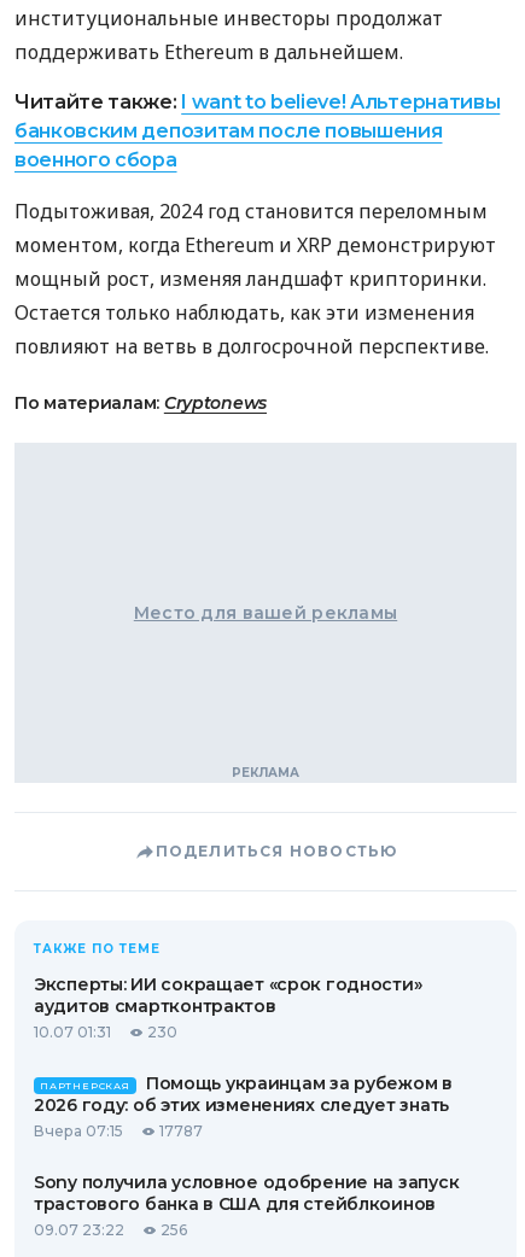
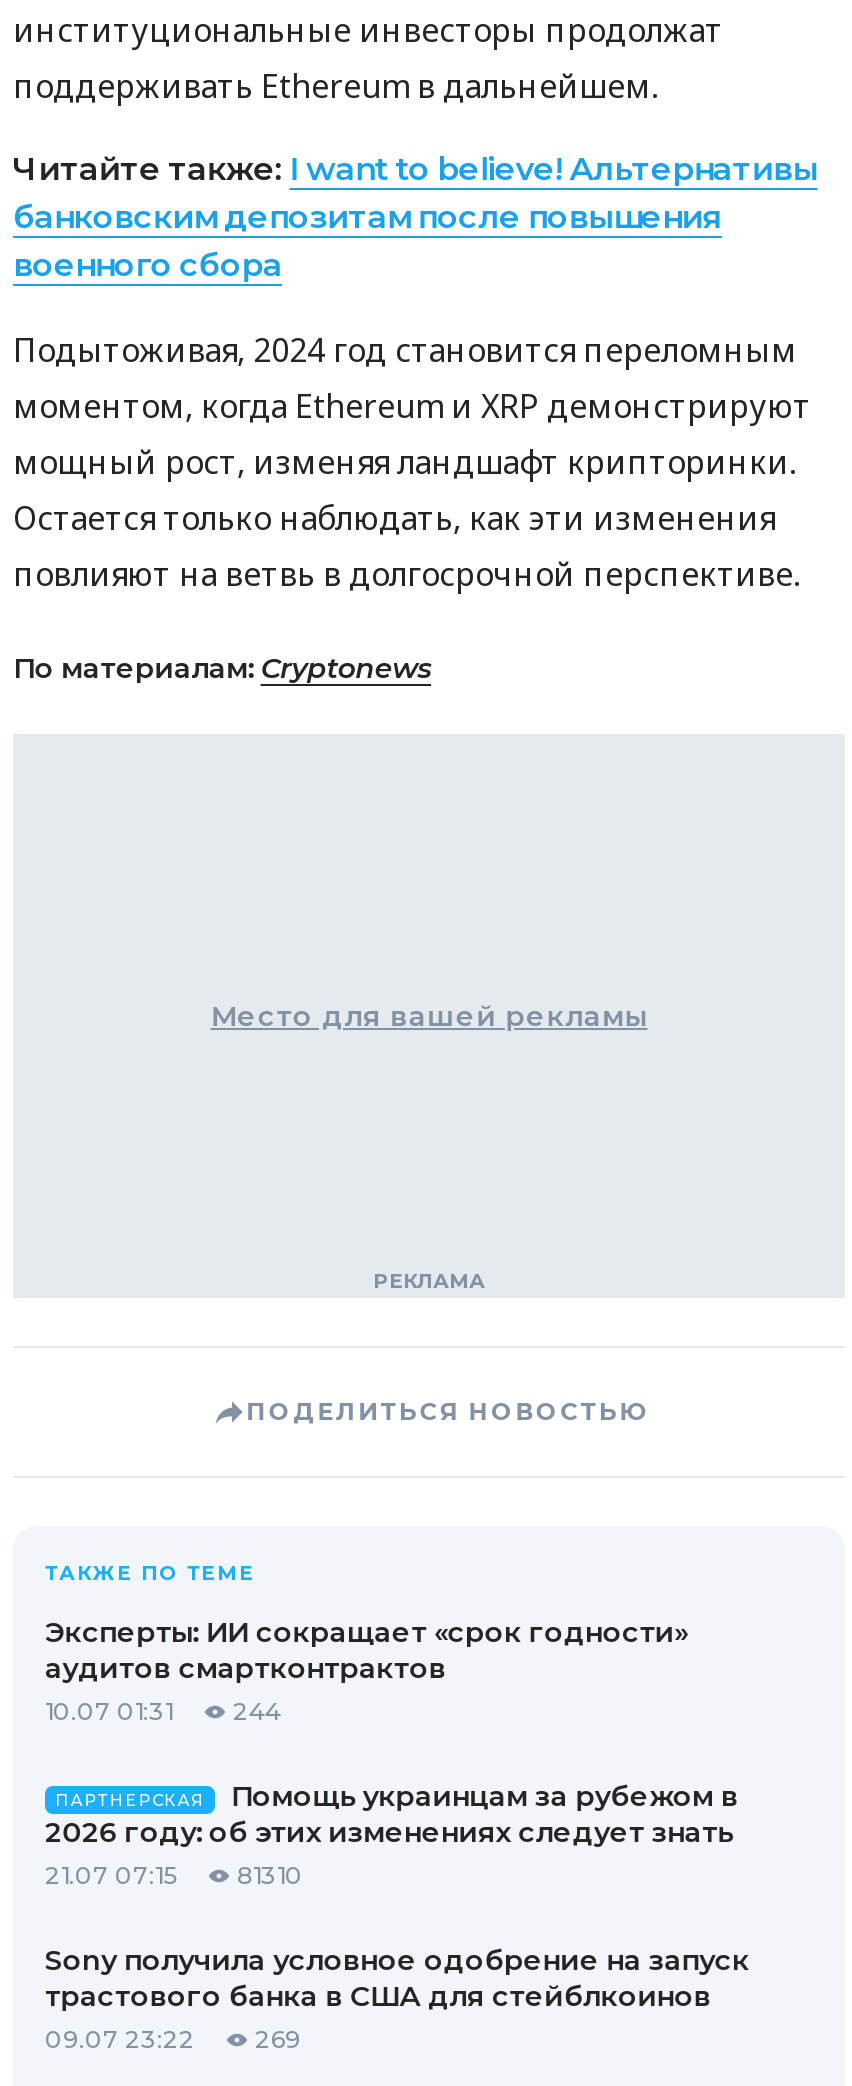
- 10.07 01:31 230
+ 10.07 01:31 244

- Вчера 07:15
- 17787
+ 21.07 07:15
+ 81310

- 09.07 23:22 256
+ 09.07 23:22 269
